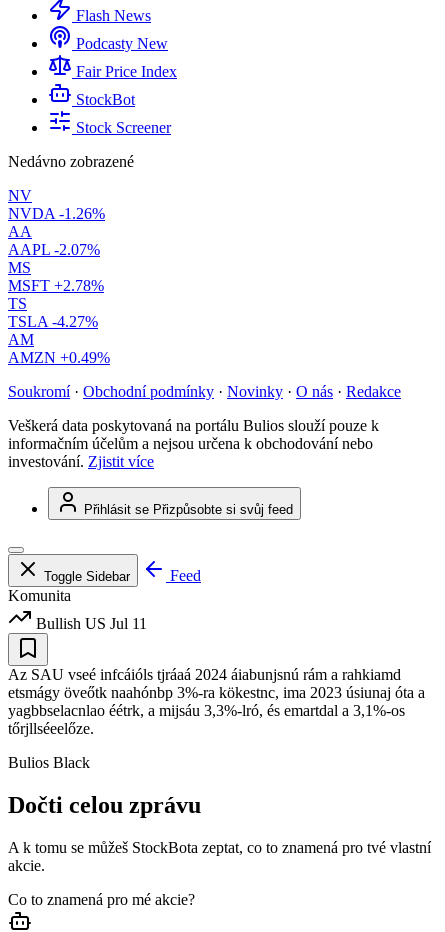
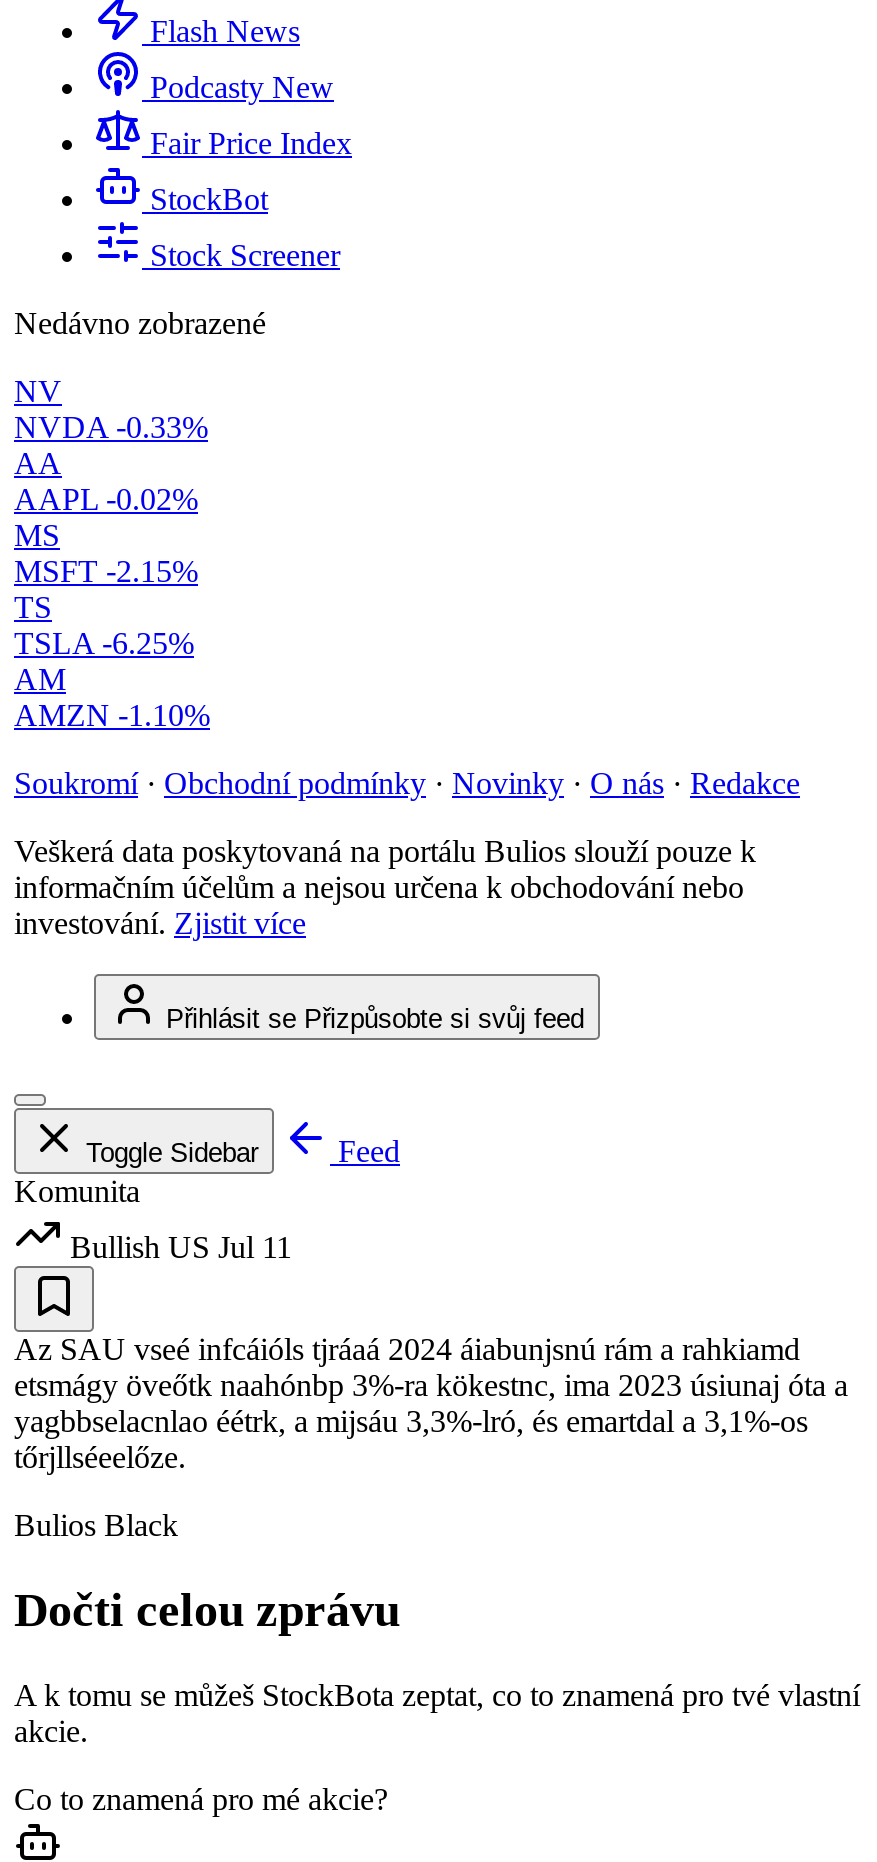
- NVDA -1.26%
+ NVDA -0.33%

- AAPL -2.07%
+ AAPL -0.02%

- MSFT +2.78%
+ MSFT -2.15%

- TSLA -4.27%
+ TSLA -6.25%

- AMZN +0.49%
+ AMZN -1.10%
